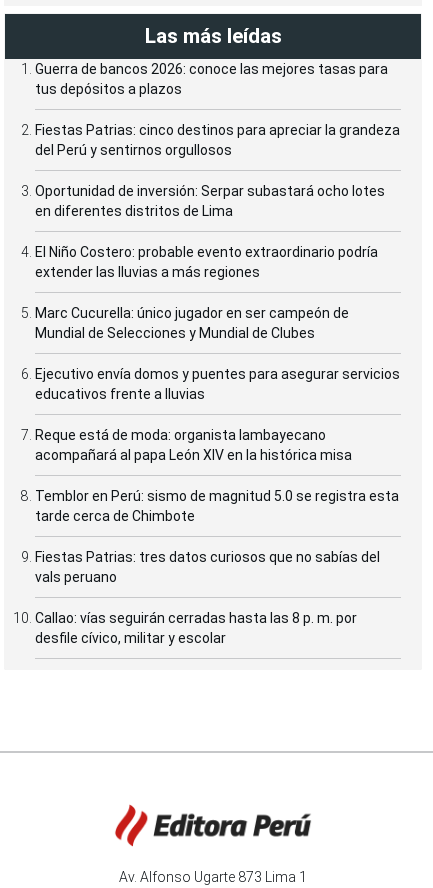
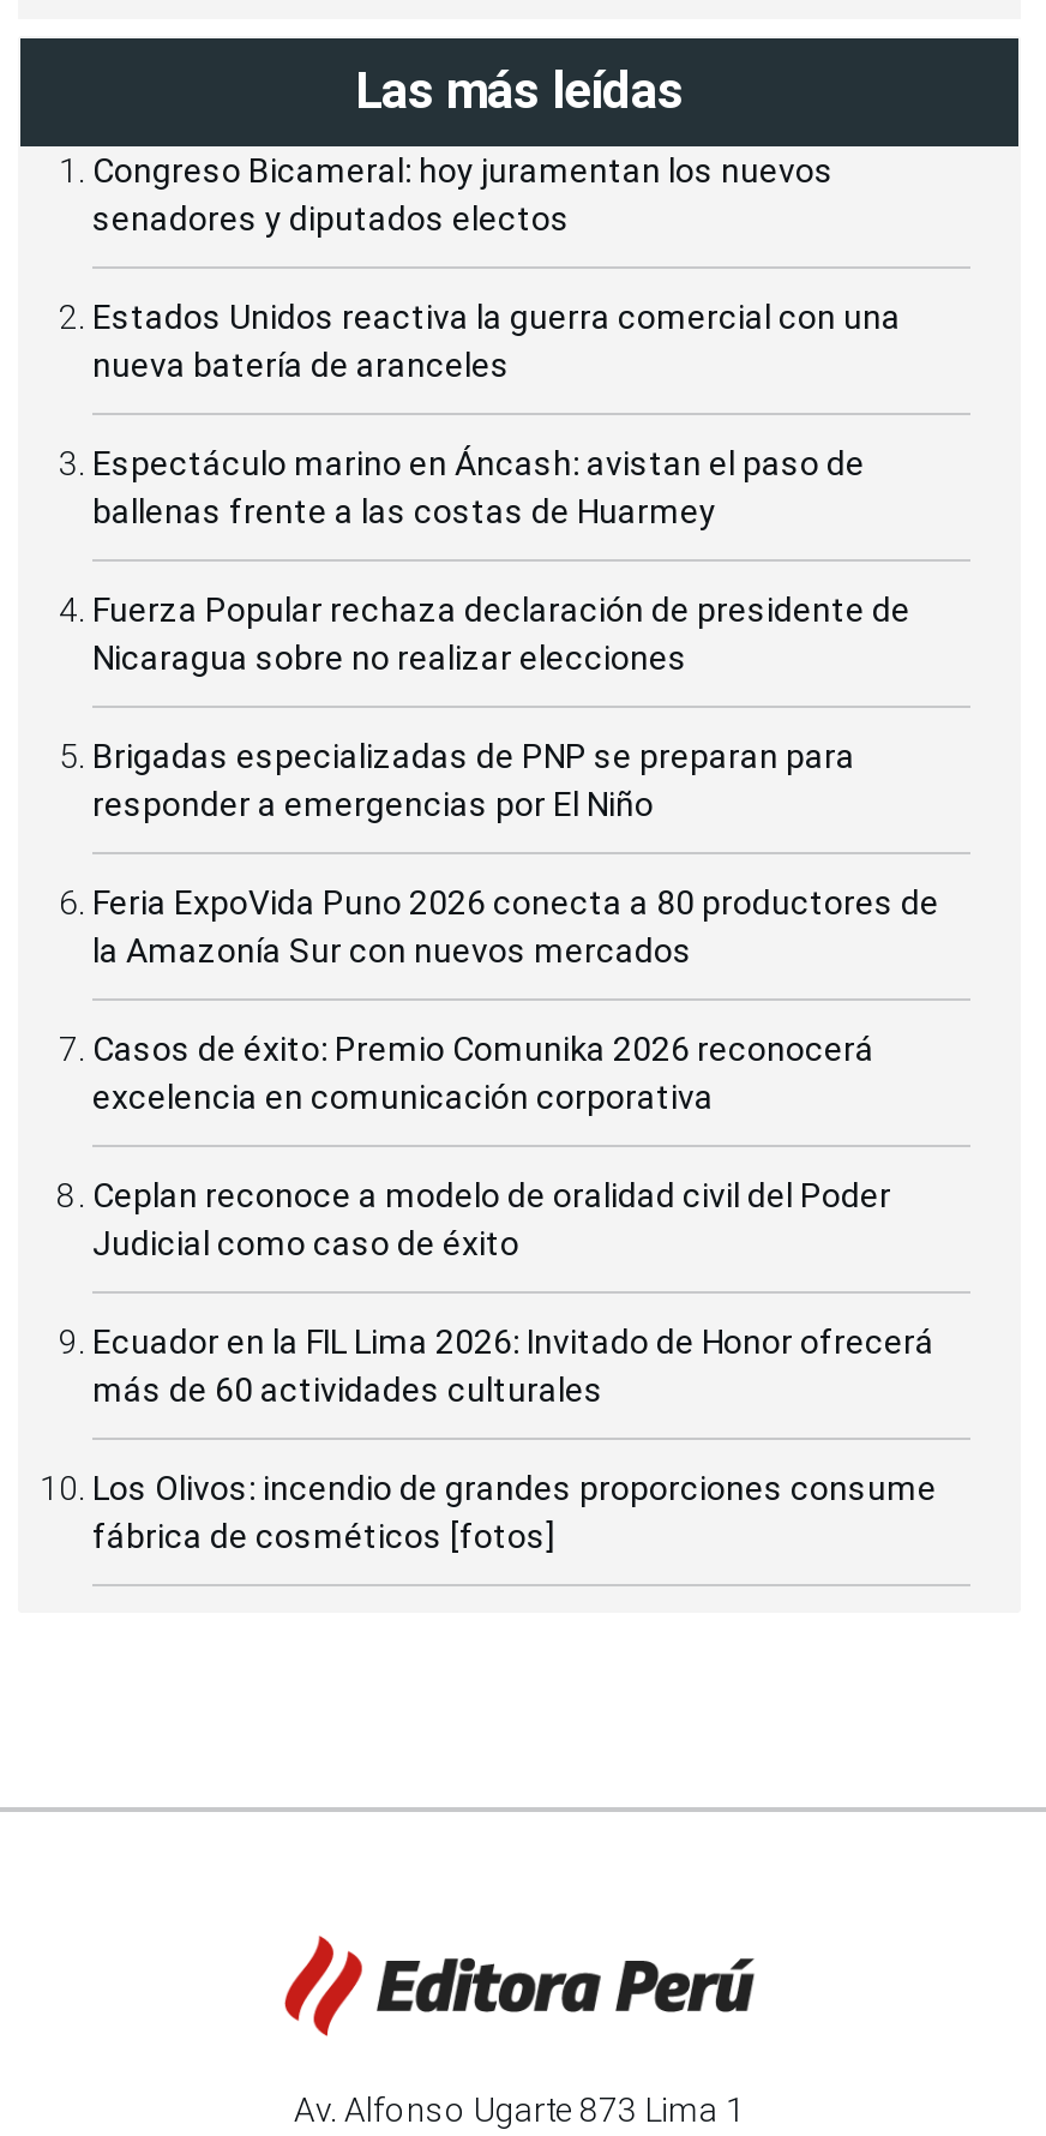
- Guerra de bancos 2026: conoce las mejores tasas para
- tus depósitos a plazos
+ Congreso Bicameral: hoy juramentan los nuevos
+ senadores y diputados electos

- Fiestas Patrias: cinco destinos para apreciar la grandeza
- del Perú y sentirnos orgullosos
+ Estados Unidos reactiva la guerra comercial con una
+ nueva batería de aranceles

- Oportunidad de inversión: Serpar subastará ocho lotes
- en diferentes distritos de Lima
+ Espectáculo marino en Áncash: avistan el paso de
+ ballenas frente a las costas de Huarmey

- El Niño Costero: probable evento extraordinario podría
- extender las lluvias a más regiones
+ Fuerza Popular rechaza declaración de presidente de
+ Nicaragua sobre no realizar elecciones

- Marc Cucurella: único jugador en ser campeón de
- Mundial de Selecciones y Mundial de Clubes
+ Brigadas especializadas de PNP se preparan para
+ responder a emergencias por El Niño

- Ejecutivo envía domos y puentes para asegurar servicios
- educativos frente a lluvias
+ Feria ExpoVida Puno 2026 conecta a 80 productores de
+ la Amazonía Sur con nuevos mercados

- Reque está de moda: organista lambayecano
- acompañará al papa León XIV en la histórica misa
+ Casos de éxito: Premio Comunika 2026 reconocerá
+ excelencia en comunicación corporativa

- Temblor en Perú: sismo de magnitud 5.0 se registra esta
- tarde cerca de Chimbote
+ Ceplan reconoce a modelo de oralidad civil del Poder
+ Judicial como caso de éxito

- Fiestas Patrias: tres datos curiosos que no sabías del
- vals peruano
+ Ecuador en la FIL Lima 2026: Invitado de Honor ofrecerá
+ más de 60 actividades culturales

- Callao: vías seguirán cerradas hasta las 8 p. m. por
- desfile cívico, militar y escolar
+ Los Olivos: incendio de grandes proporciones consume
+ fábrica de cosméticos [fotos]
